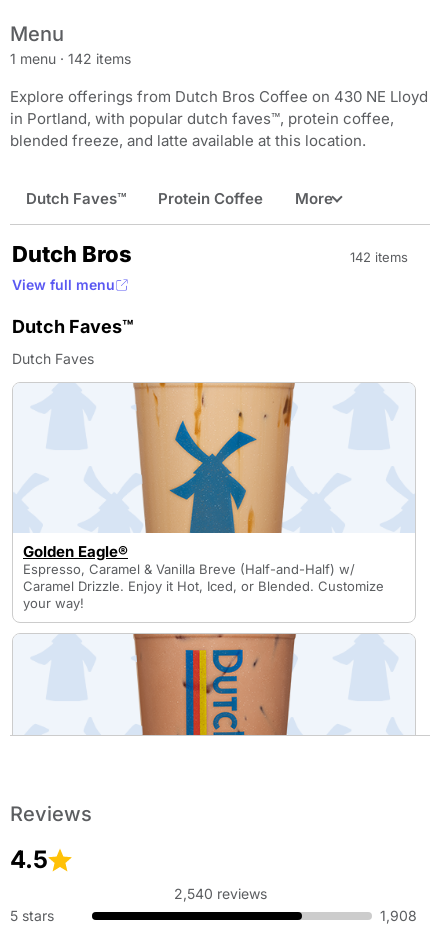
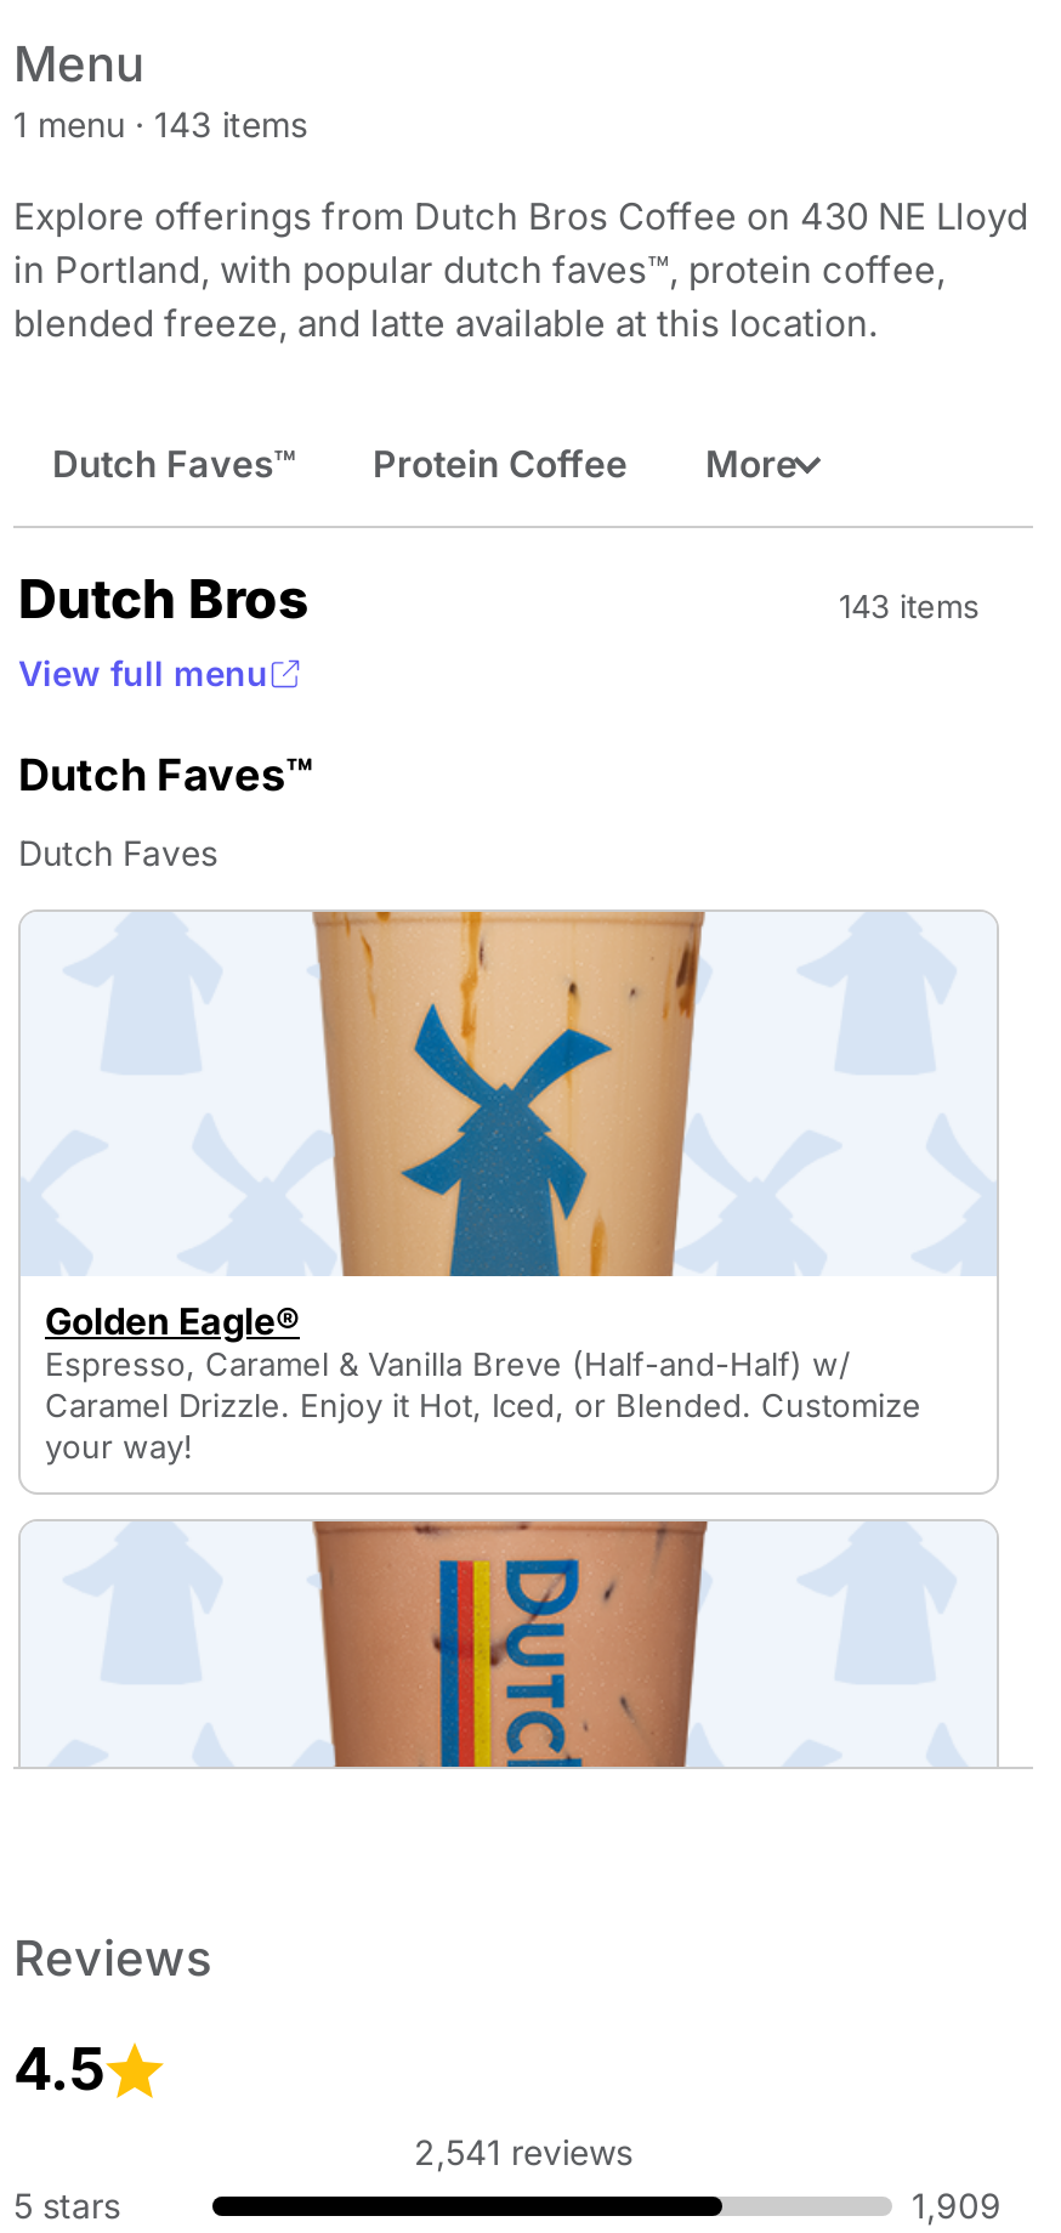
- 1 menu · 142 items
+ 1 menu · 143 items

- 142 items
+ 143 items

- 2,540 reviews
+ 2,541 reviews

- 1,908
+ 1,909
